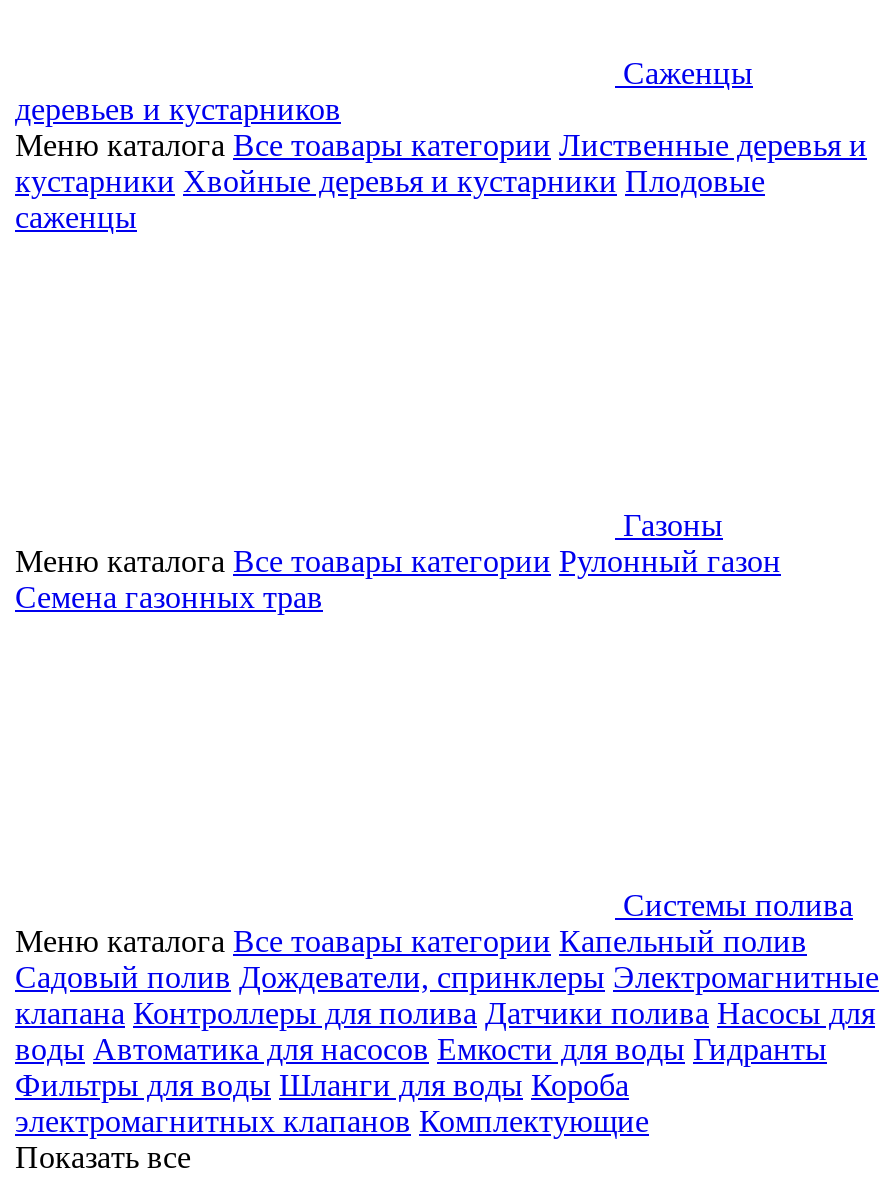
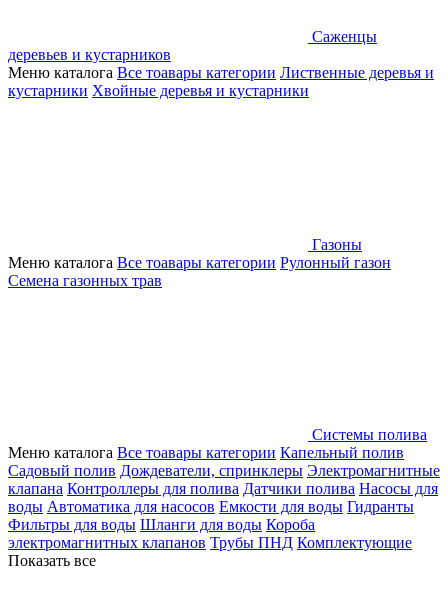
- кустарники Хвойные деревья и кустарники Плодовые
- саженцы
+ кустарники Хвойные деревья и кустарники

- электромагнитных клапанов Комплектующие
+ электромагнитных клапанов Трубы ПНД Комплектующие
